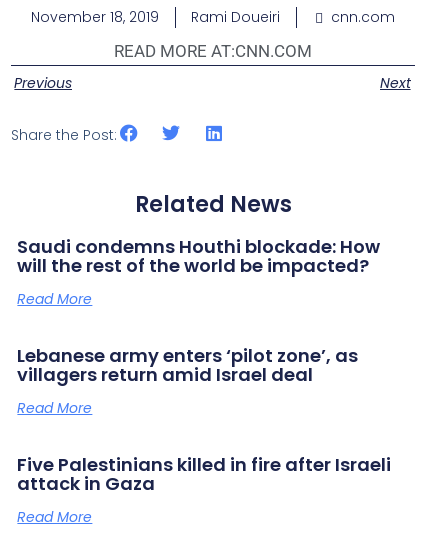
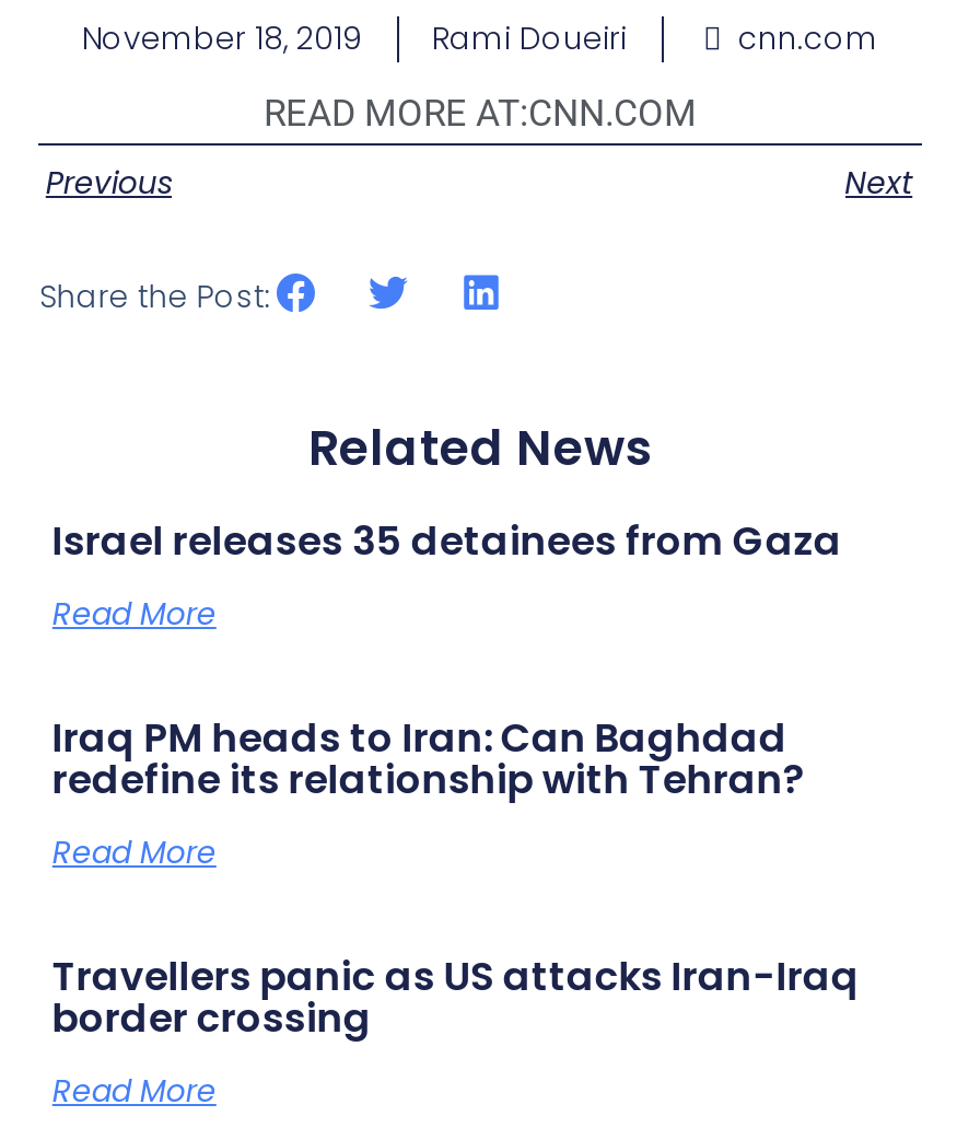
- Saudi condemns Houthi blockade: How
- will the rest of the world be impacted?
+ Israel releases 35 detainees from Gaza

- Lebanese army enters ‘pilot zone’, as
- villagers return amid Israel deal
+ Iraq PM heads to Iran: Can Baghdad
+ redefine its relationship with Tehran?

- Five Palestinians killed in fire after Israeli
- attack in Gaza
+ Travellers panic as US attacks Iran-Iraq
+ border crossing
